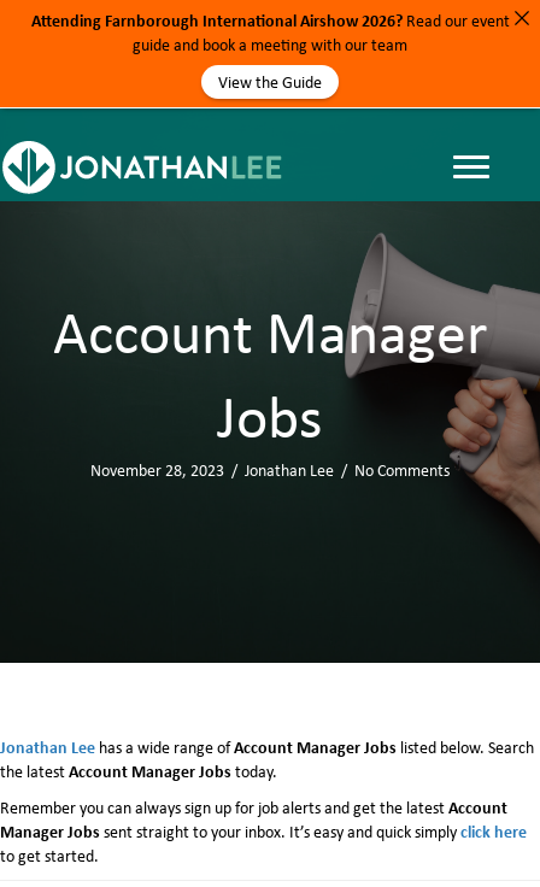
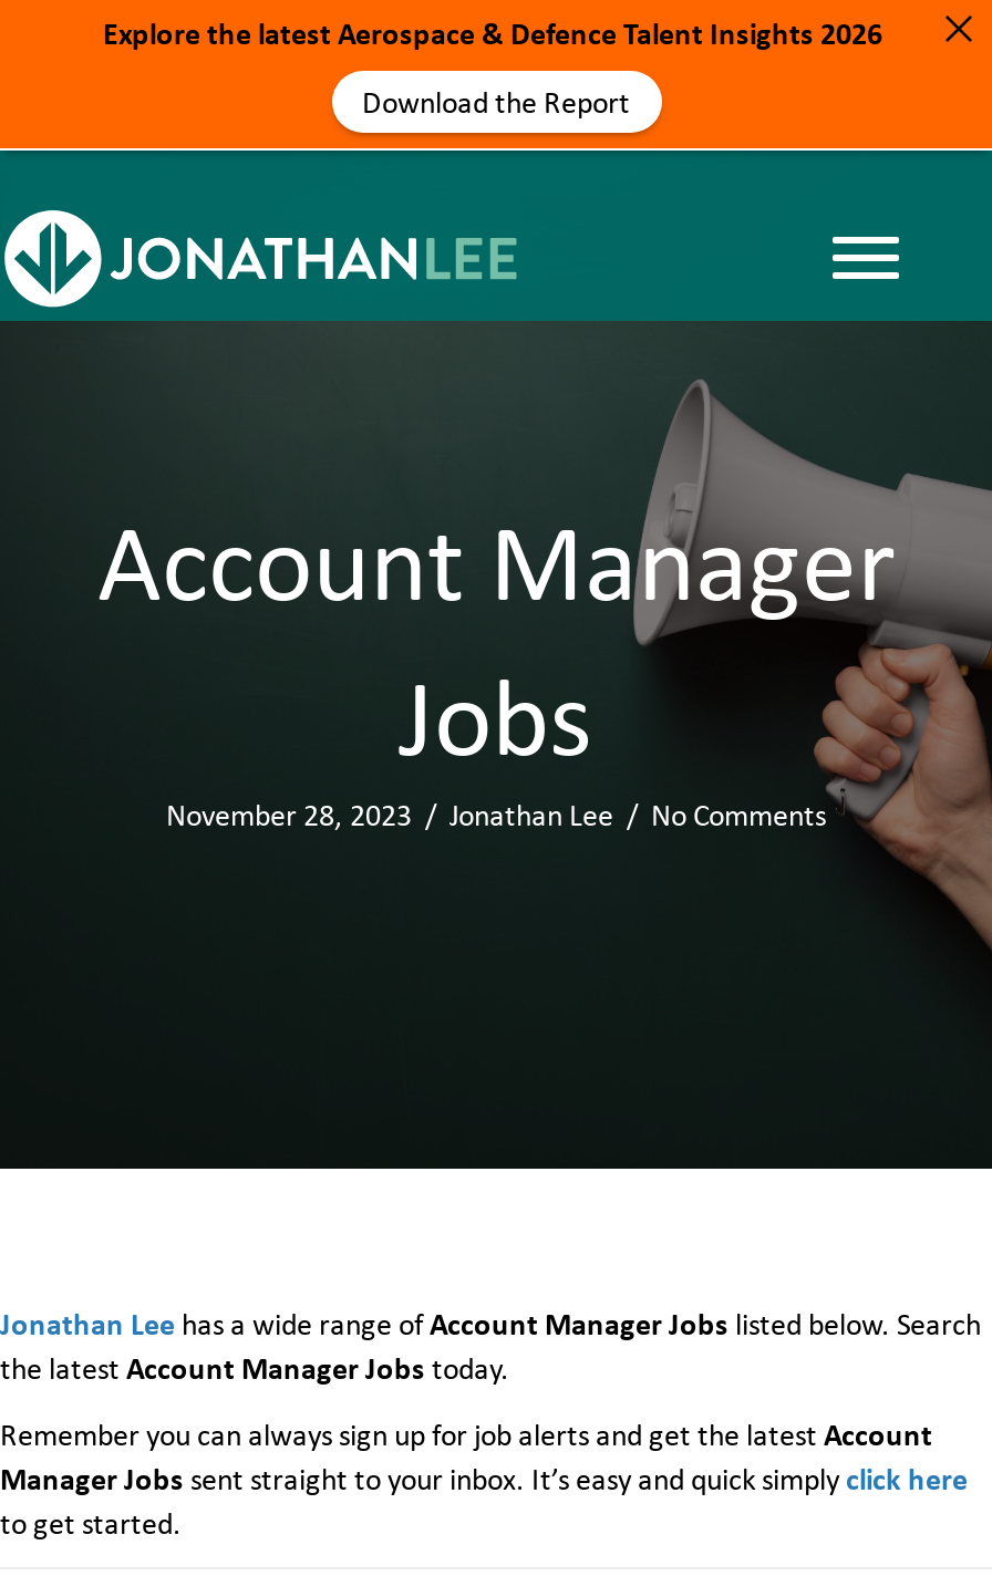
- Attending Farnborough International Airshow 2026? Read our event
- guide and book a meeting with our team
+ Explore the latest Aerospace & Defence Talent Insights 2026

- View the Guide
+ Download the Report
